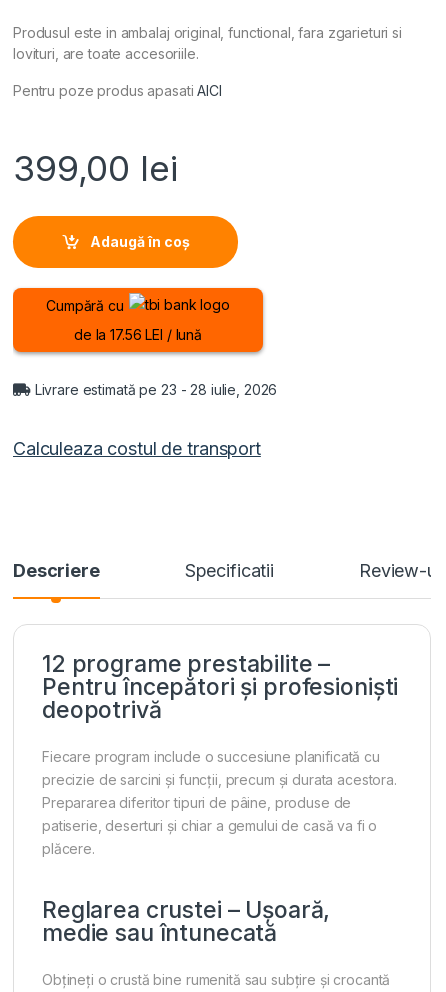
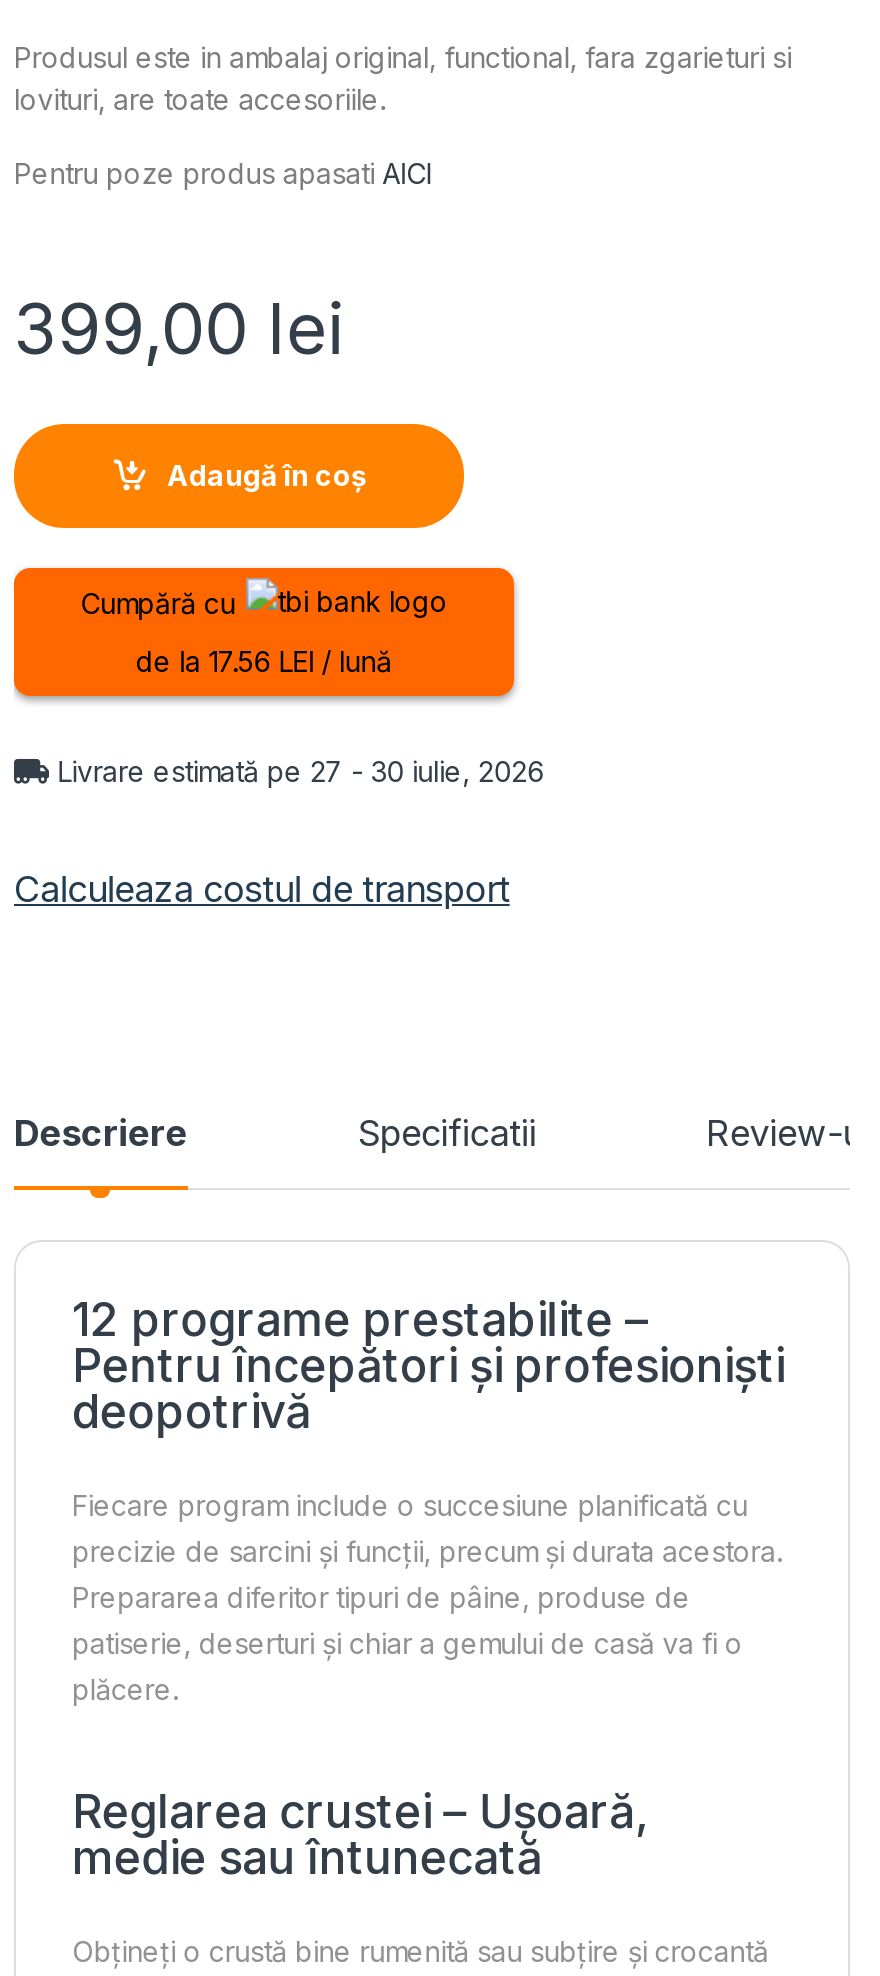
- Livrare estimată pe 23 - 28 iulie, 2026
+ Livrare estimată pe 27 - 30 iulie, 2026
